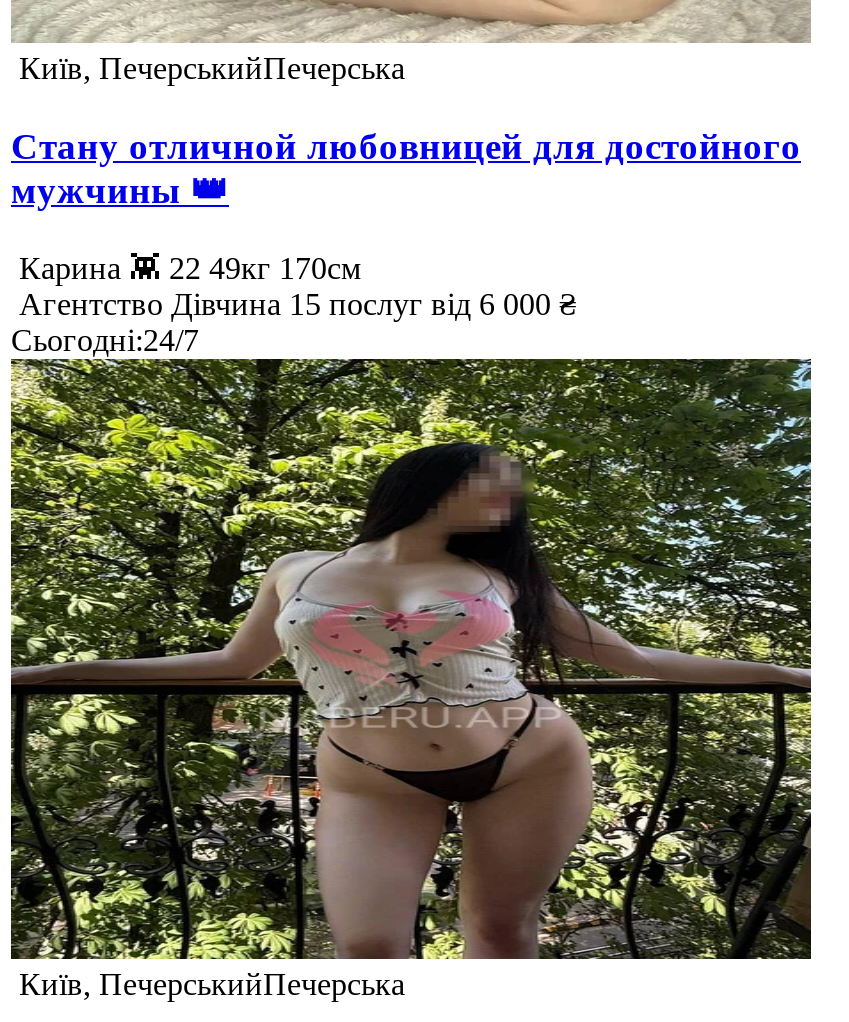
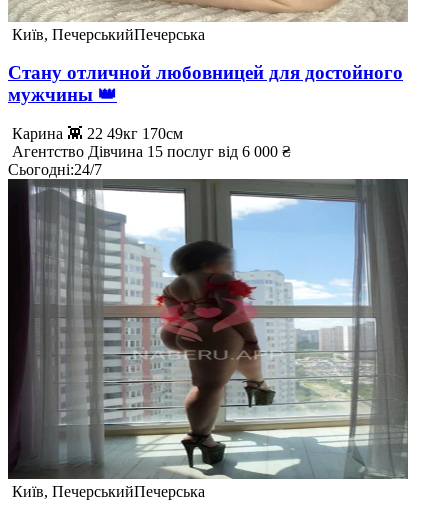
- [image]
+ [image]
